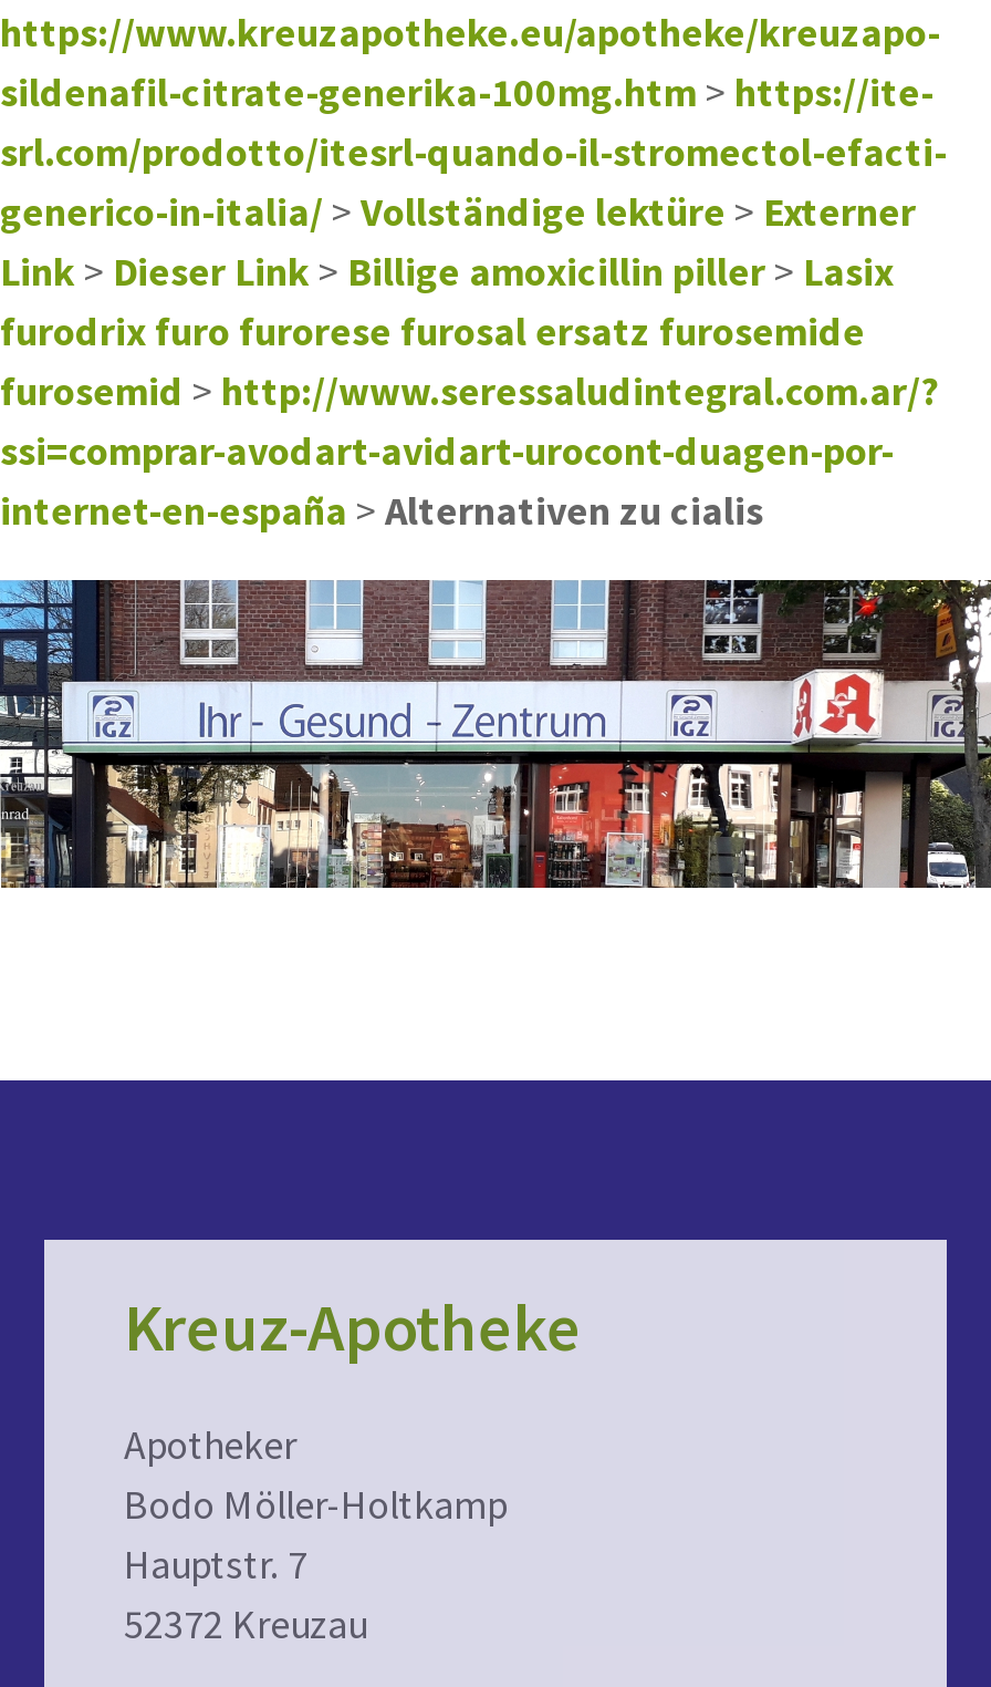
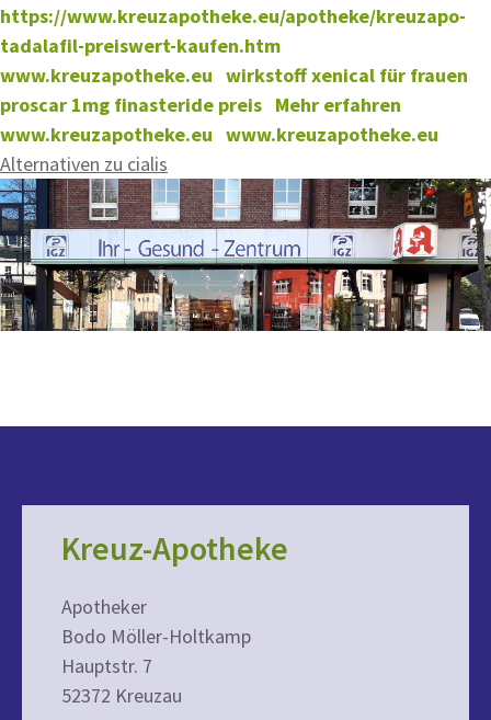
- sildenafil-citrate-generika-100mg.htm > https://ite-
- srl.com/prodotto/itesrl-quando-il-stromectol-efacti-
- generico-in-italia/ > Vollständige lektüre > Externer
- Link > Dieser Link > Billige amoxicillin piller > Lasix
- furodrix furo furorese furosal ersatz furosemide
- furosemid > http://www.seressaludintegral.com.ar/?
- ssi=comprar-avodart-avidart-urocont-duagen-por-
- internet-en-españa > Alternativen zu cialis
+ tadalafil-preiswert-kaufen.htm
+ www.kreuzapotheke.eu wirkstoff xenical für frauen
+ proscar 1mg finasteride preis Mehr erfahren
+ www.kreuzapotheke.eu www.kreuzapotheke.eu
+ Alternativen zu cialis
